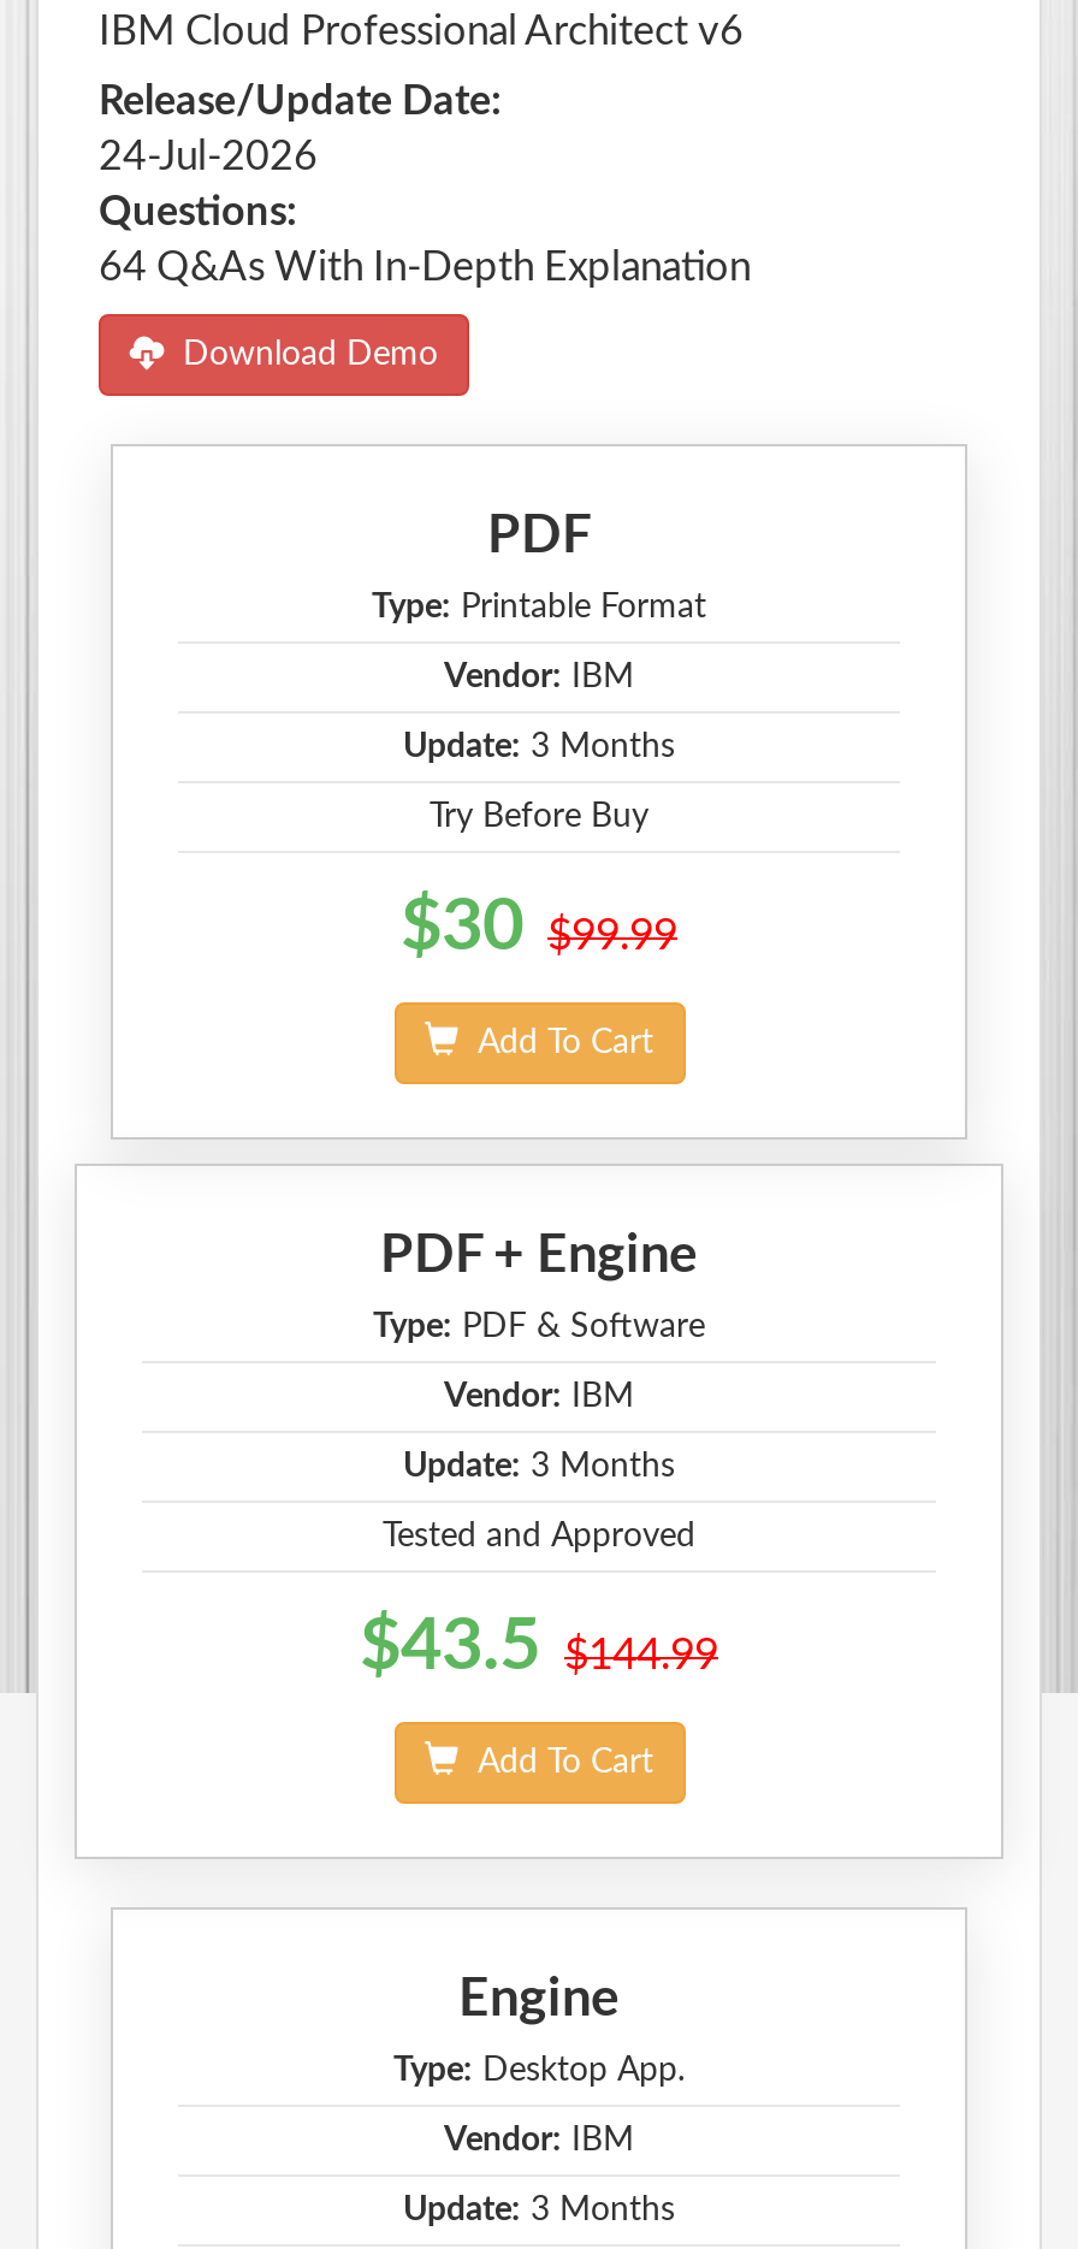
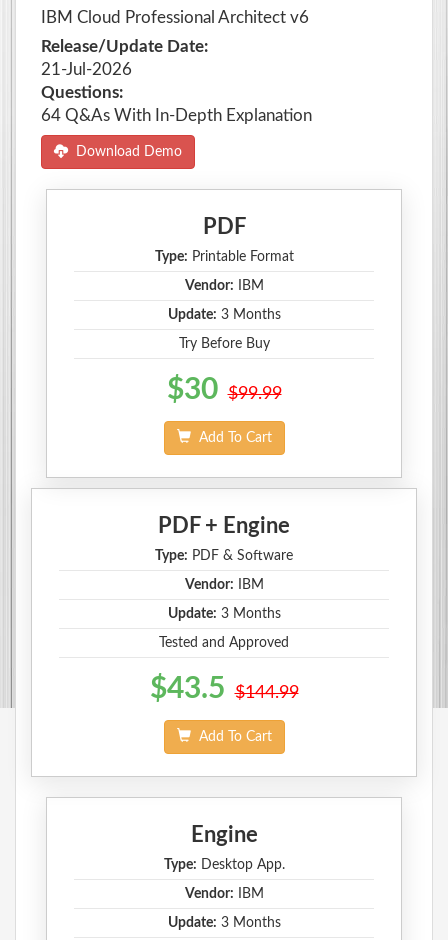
- 24-Jul-2026
+ 21-Jul-2026
